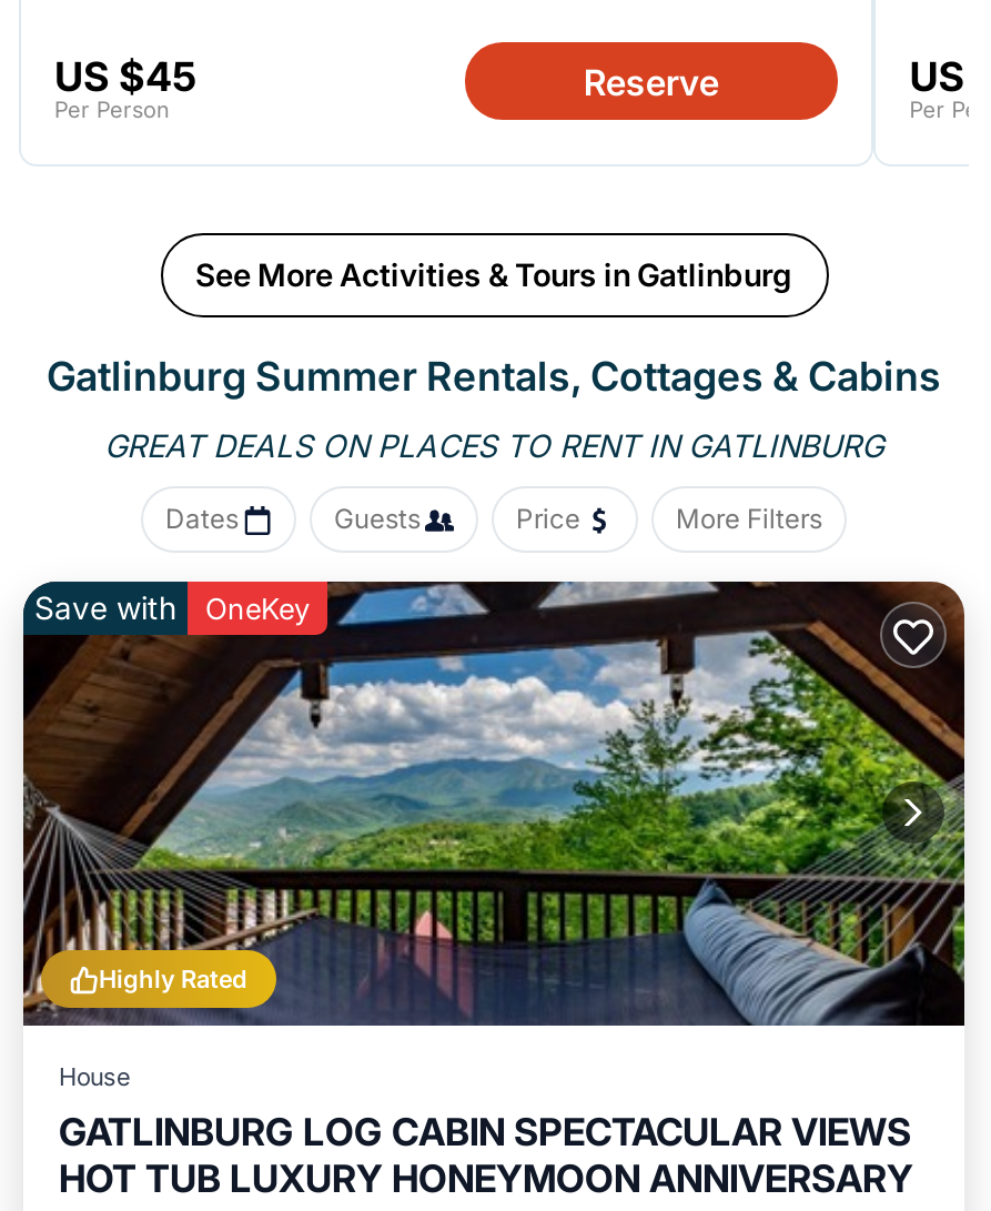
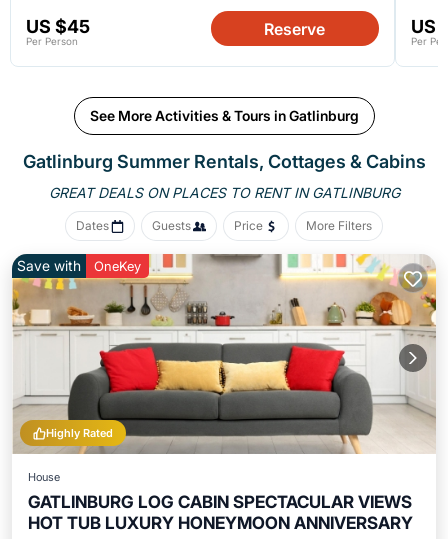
- [image]
+ [image]
